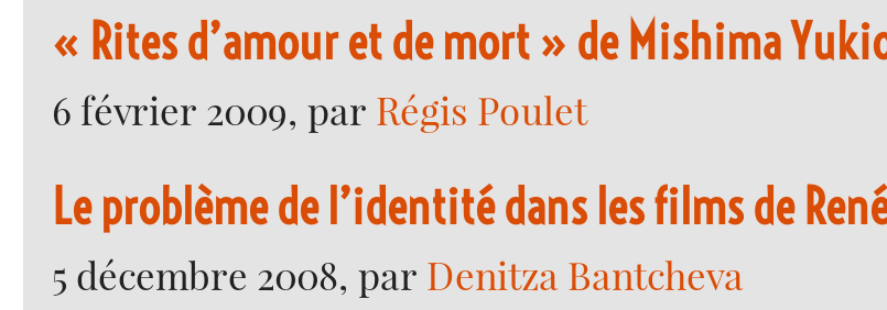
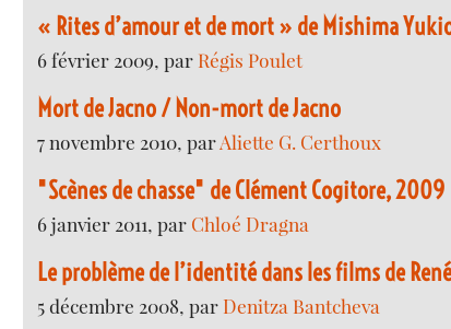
+ Mort de Jacno / Non-mort de Jacno
+ 7 novembre 2010, par Aliette G. Certhoux
+ "Scènes de chasse" de Clément Cogitore, 2009
+ 6 janvier 2011, par Chloé Dragna
